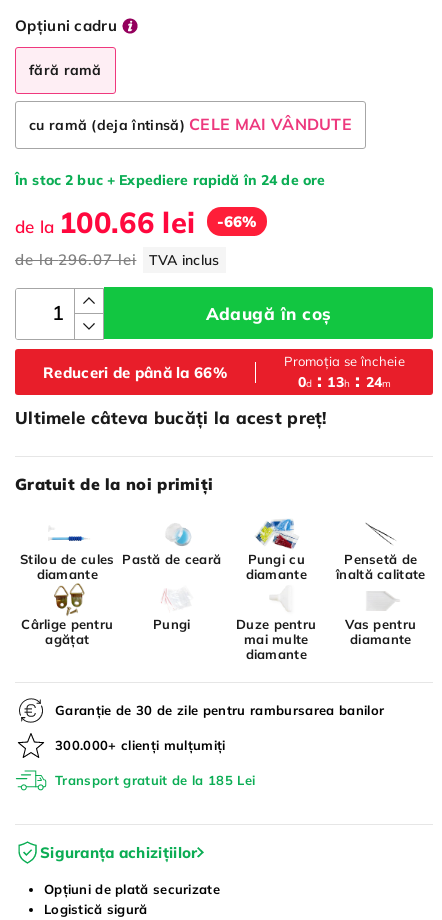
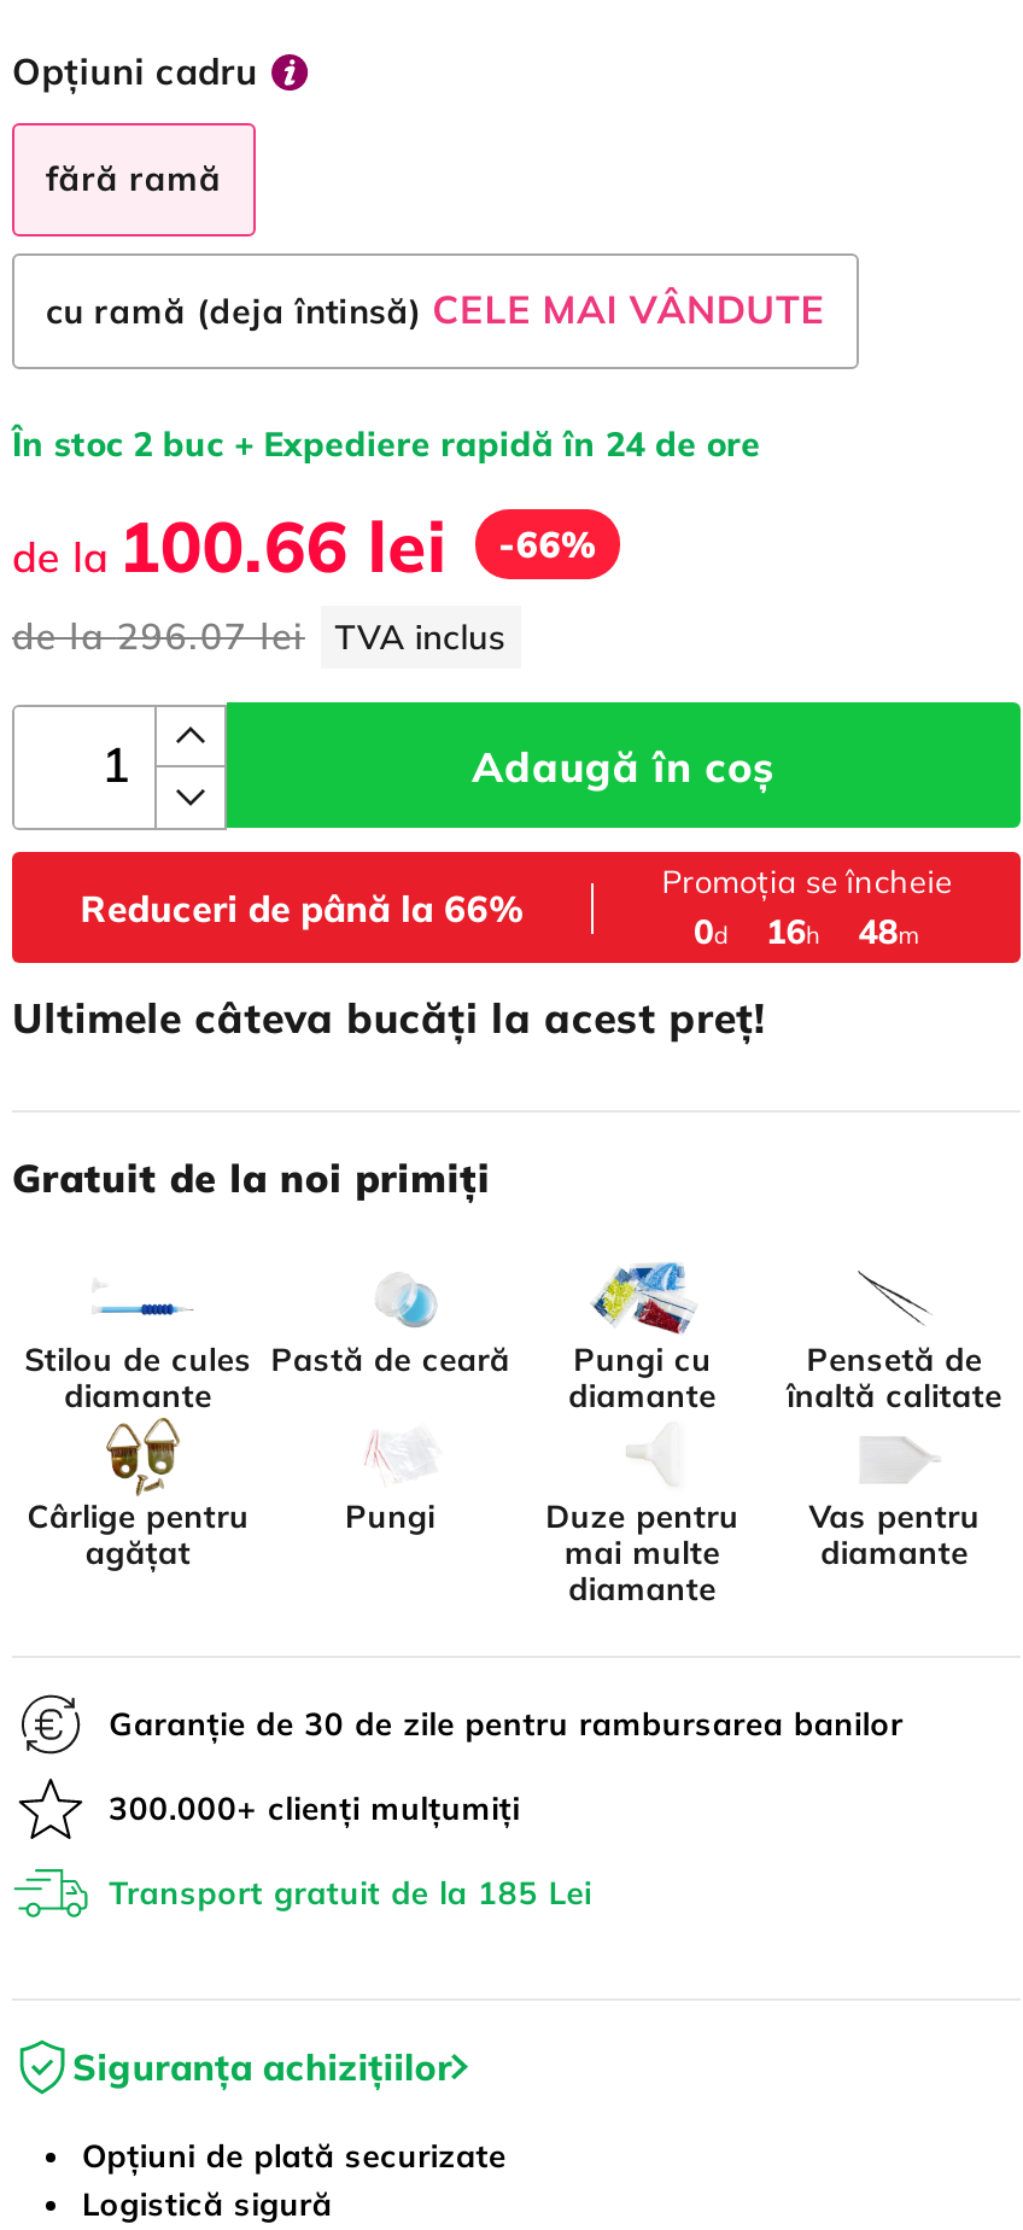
- 13h
+ 16h

- 24m
+ 48m
